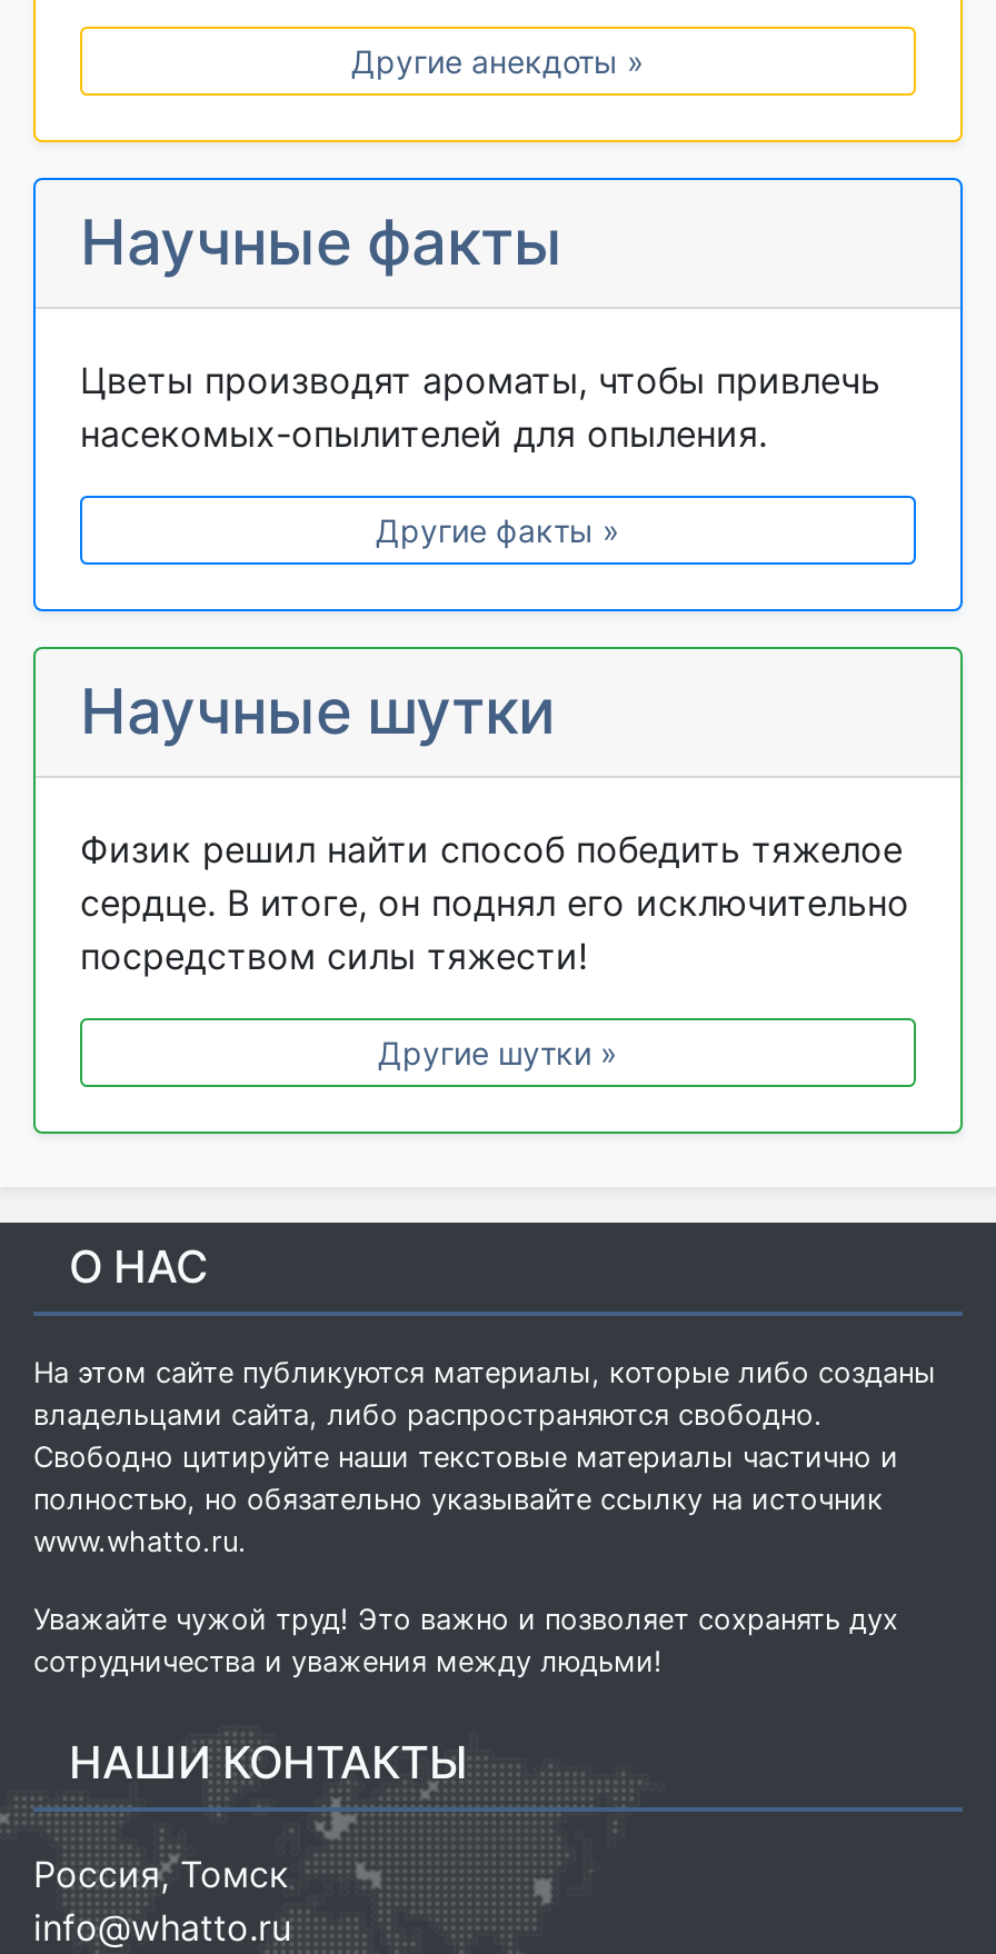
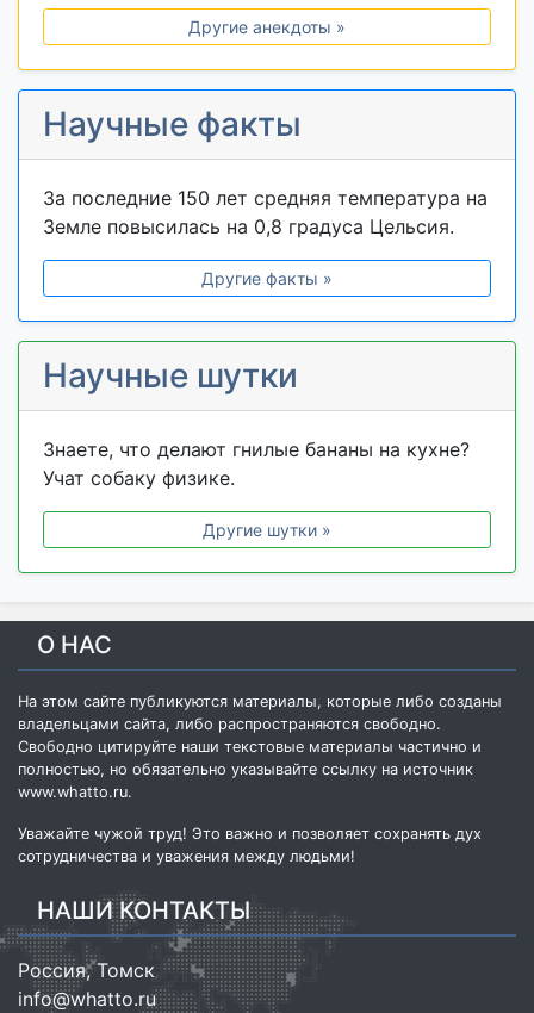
- Цветы производят ароматы, чтобы привлечь
- насекомых-опылителей для опыления.
+ За последние 150 лет средняя температура на
+ Земле повысилась на 0,8 градуса Цельсия.

- Физик решил найти способ победить тяжелое
- сердце. В итоге, он поднял его исключительно
- посредством силы тяжести!
+ Знаете, что делают гнилые бананы на кухне?
+ Учат собаку физике.
